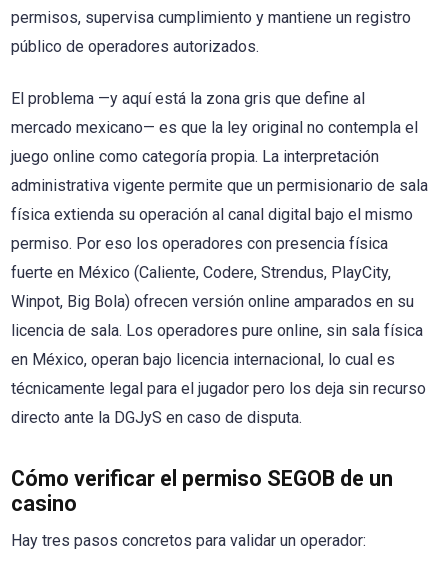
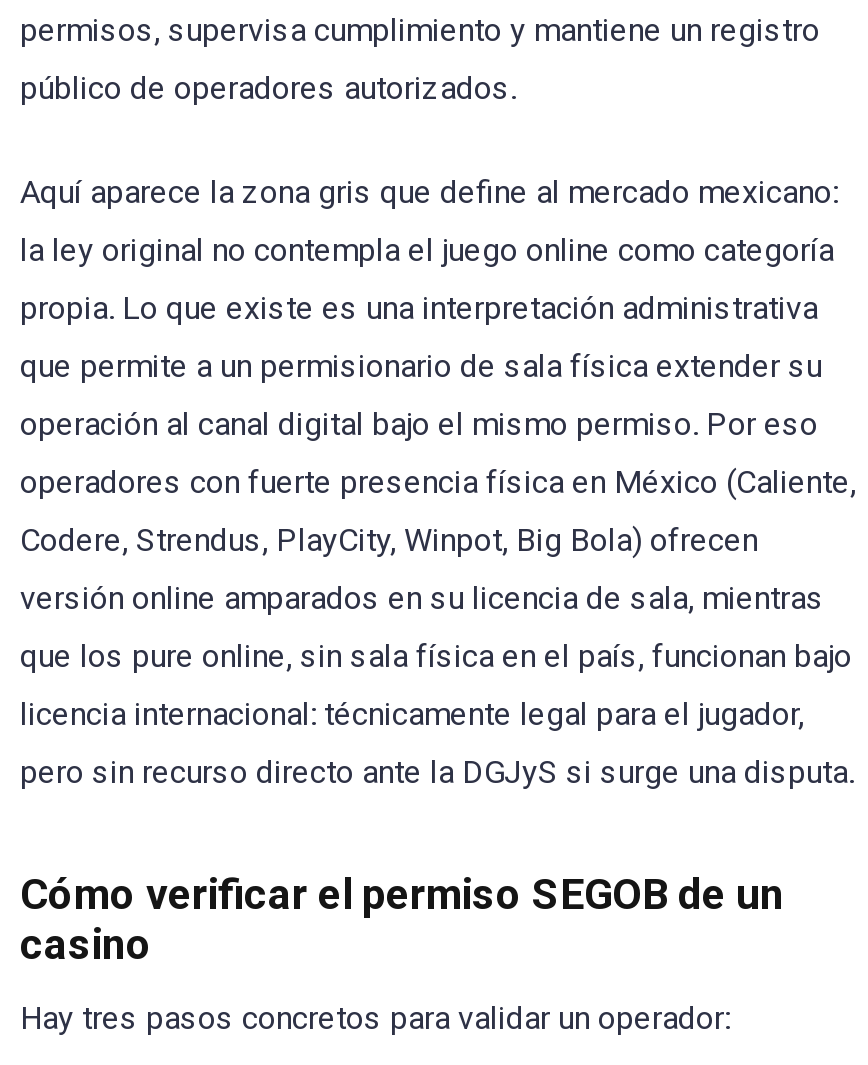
- El problema —y aquí está la zona gris que define al
- mercado mexicano— es que la ley original no contempla el
- juego online como categoría propia. La interpretación
- administrativa vigente permite que un permisionario de sala
- física extienda su operación al canal digital bajo el mismo
- permiso. Por eso los operadores con presencia física
- fuerte en México (Caliente, Codere, Strendus, PlayCity,
- Winpot, Big Bola) ofrecen versión online amparados en su
- licencia de sala. Los operadores pure online, sin sala física
- en México, operan bajo licencia internacional, lo cual es
- técnicamente legal para el jugador pero los deja sin recurso
- directo ante la DGJyS en caso de disputa.
+ Aquí aparece la zona gris que define al mercado mexicano:
+ la ley original no contempla el juego online como categoría
+ propia. Lo que existe es una interpretación administrativa
+ que permite a un permisionario de sala física extender su
+ operación al canal digital bajo el mismo permiso. Por eso
+ operadores con fuerte presencia física en México (Caliente,
+ Codere, Strendus, PlayCity, Winpot, Big Bola) ofrecen
+ versión online amparados en su licencia de sala, mientras
+ que los pure online, sin sala física en el país, funcionan bajo
+ licencia internacional: técnicamente legal para el jugador,
+ pero sin recurso directo ante la DGJyS si surge una disputa.
